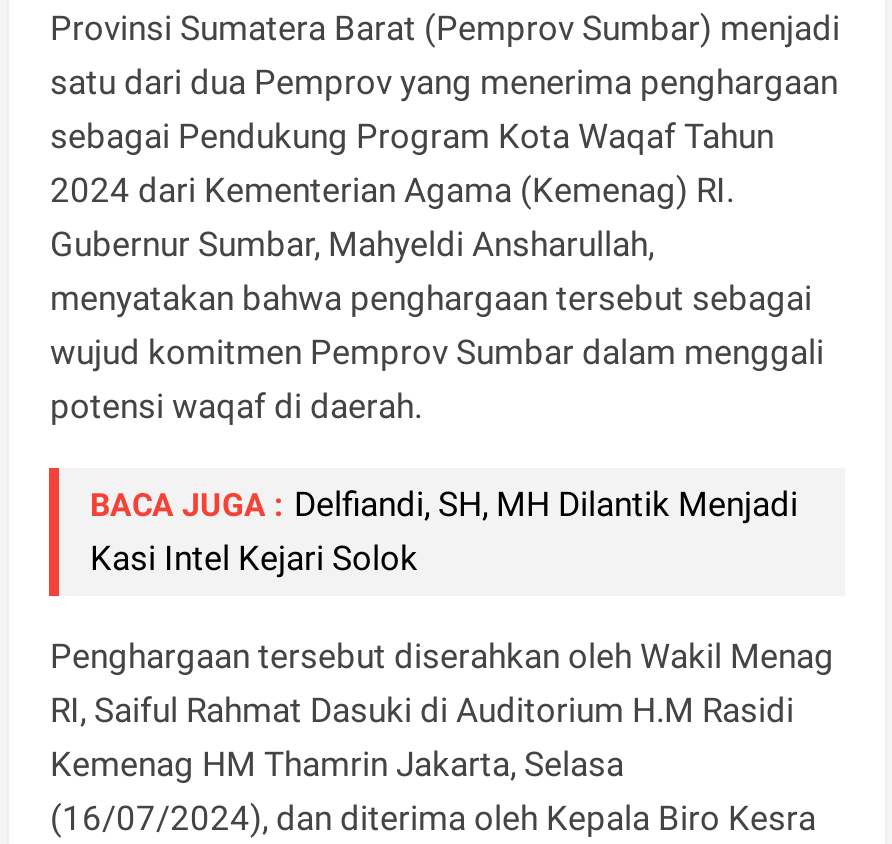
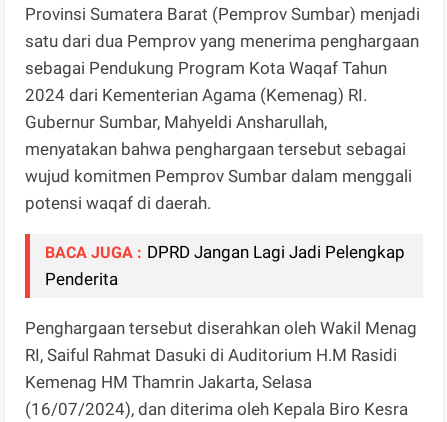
- BACA JUGA : Delfiandi, SH, MH Dilantik Menjadi
- Kasi Intel Kejari Solok
+ BACA JUGA : DPRD Jangan Lagi Jadi Pelengkap
+ Penderita
